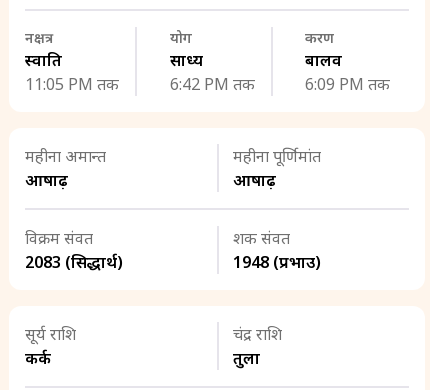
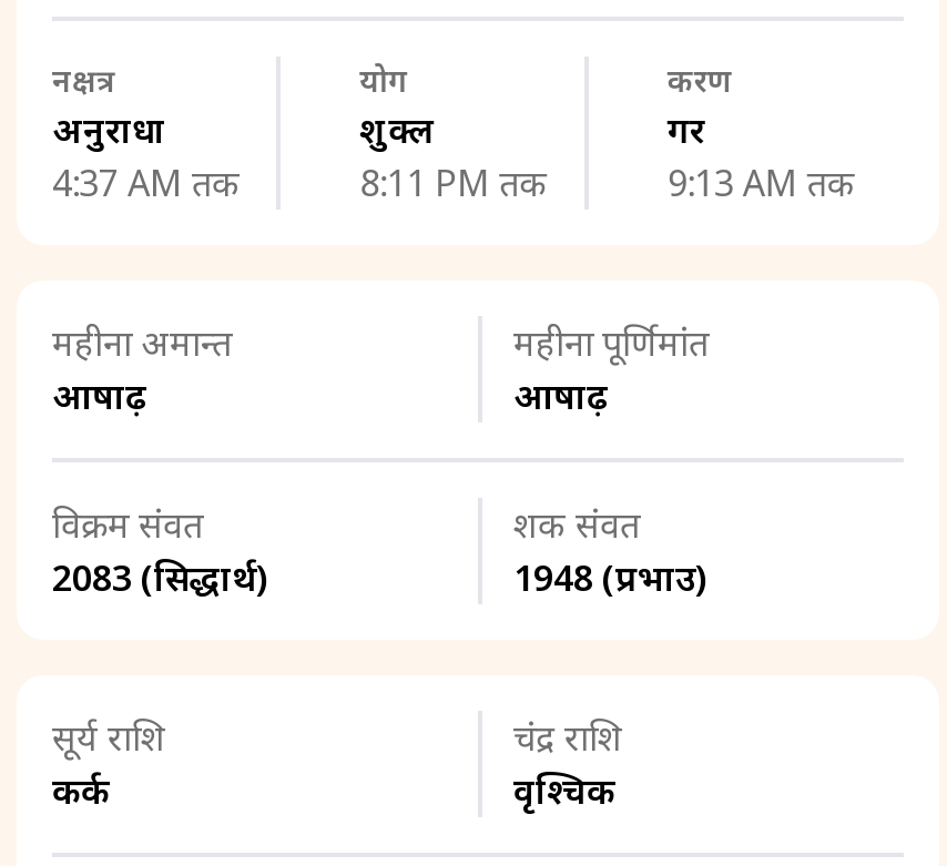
- स्वाति
- 11:05 PM तक
+ अनुराधा
+ 4:37 AM तक

- साध्य
- 6:42 PM तक
+ शुक्ल
+ 8:11 PM तक

- बालव
- 6:09 PM तक
+ गर
+ 9:13 AM तक

- तुला
+ वृश्चिक
